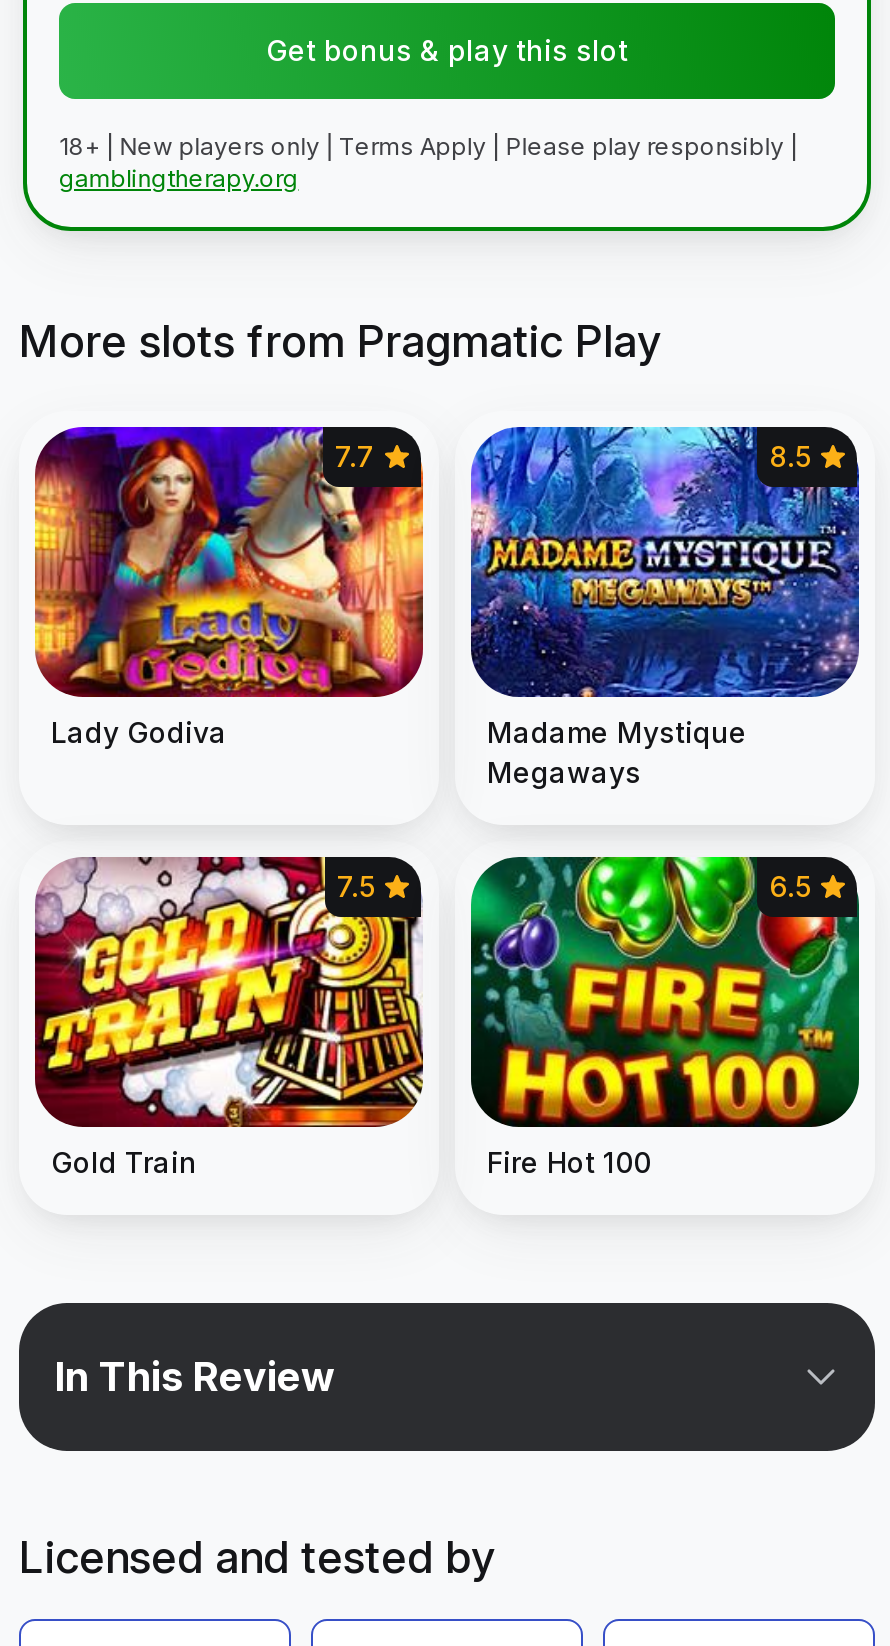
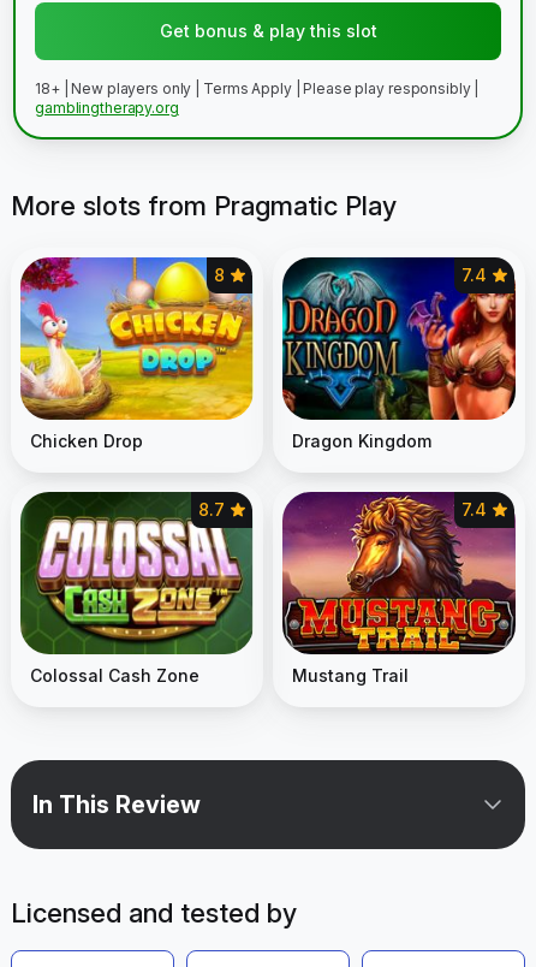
- [image]
- 7.7
+ [image]
+ 8

- [image]
- 8.5
+ [image]
+ 7.4

- Lady Godiva
+ Chicken Drop

- Madame Mystique
- Megaways
+ Dragon Kingdom

- [image]
- 7.5
+ [image]
+ 8.7

- [image]
- 6.5
+ [image]
+ 7.4

- Gold Train
+ Colossal Cash Zone

- Fire Hot 100
+ Mustang Trail
